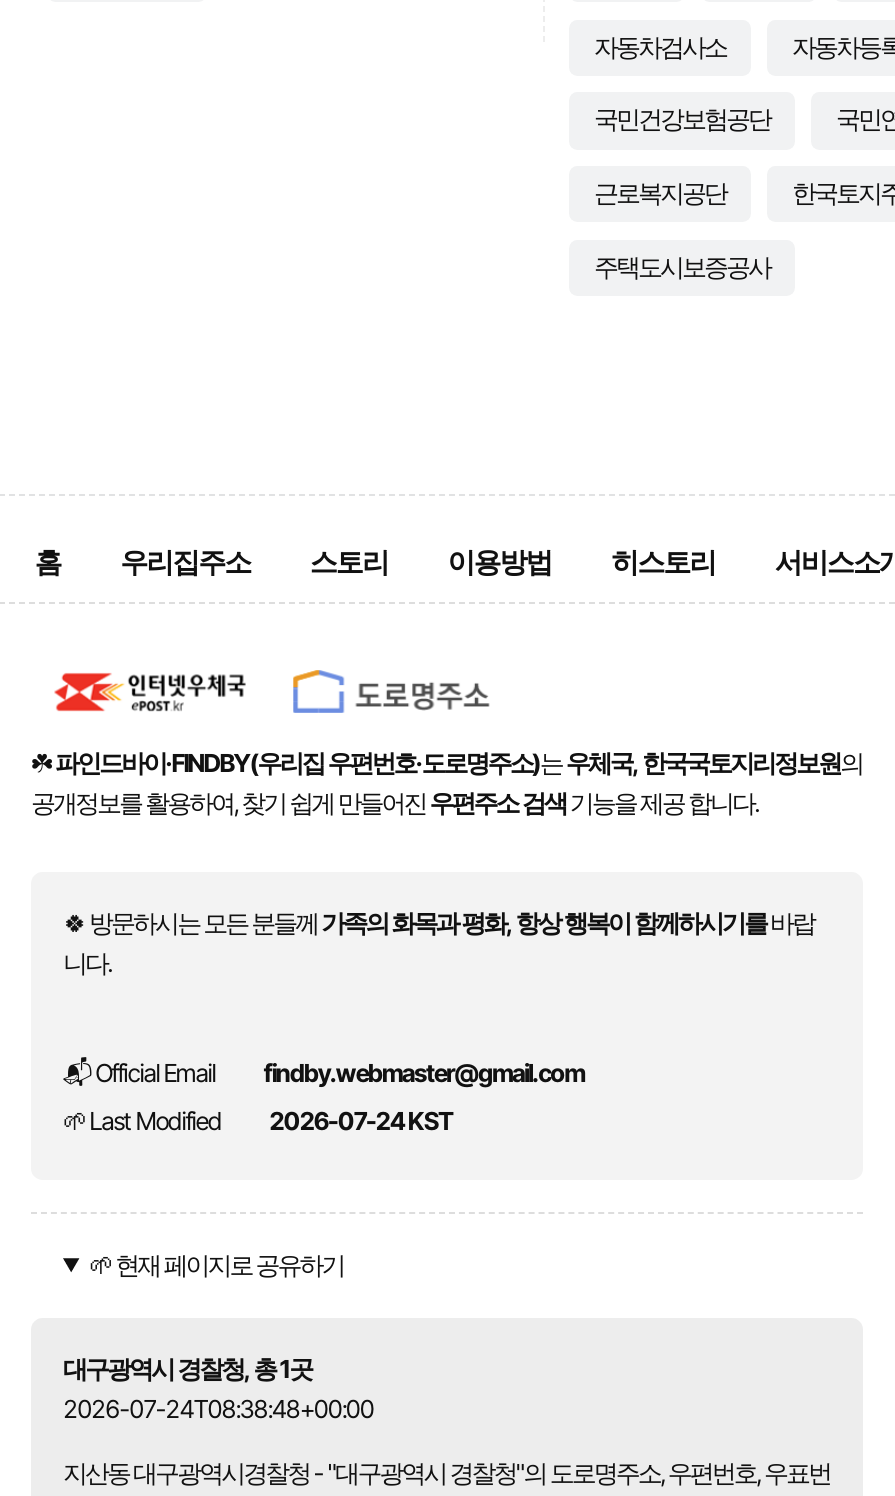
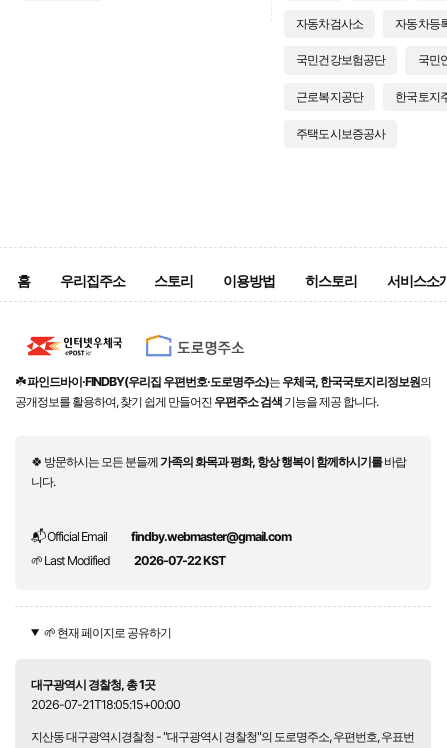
- 2026-07-24 KST
+ 2026-07-22 KST

- 2026-07-24T08:38:48+00:00
+ 2026-07-21T18:05:15+00:00
